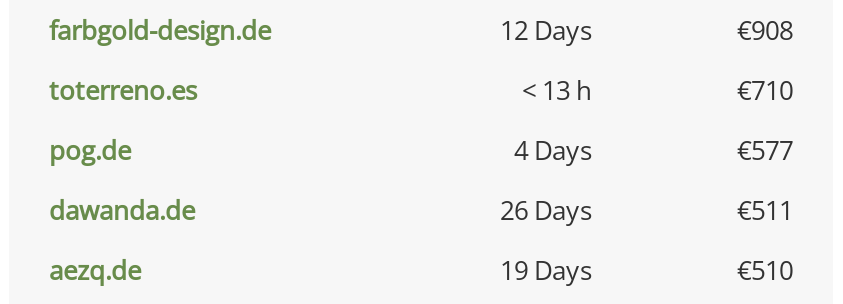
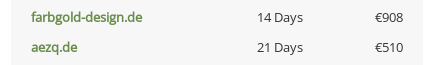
- 12 Days
+ 14 Days

- toterreno.es
- < 13 h
- €710
- pog.de
- 4 Days
- €577
- dawanda.de
- 26 Days
- €511

- 19 Days
+ 21 Days
